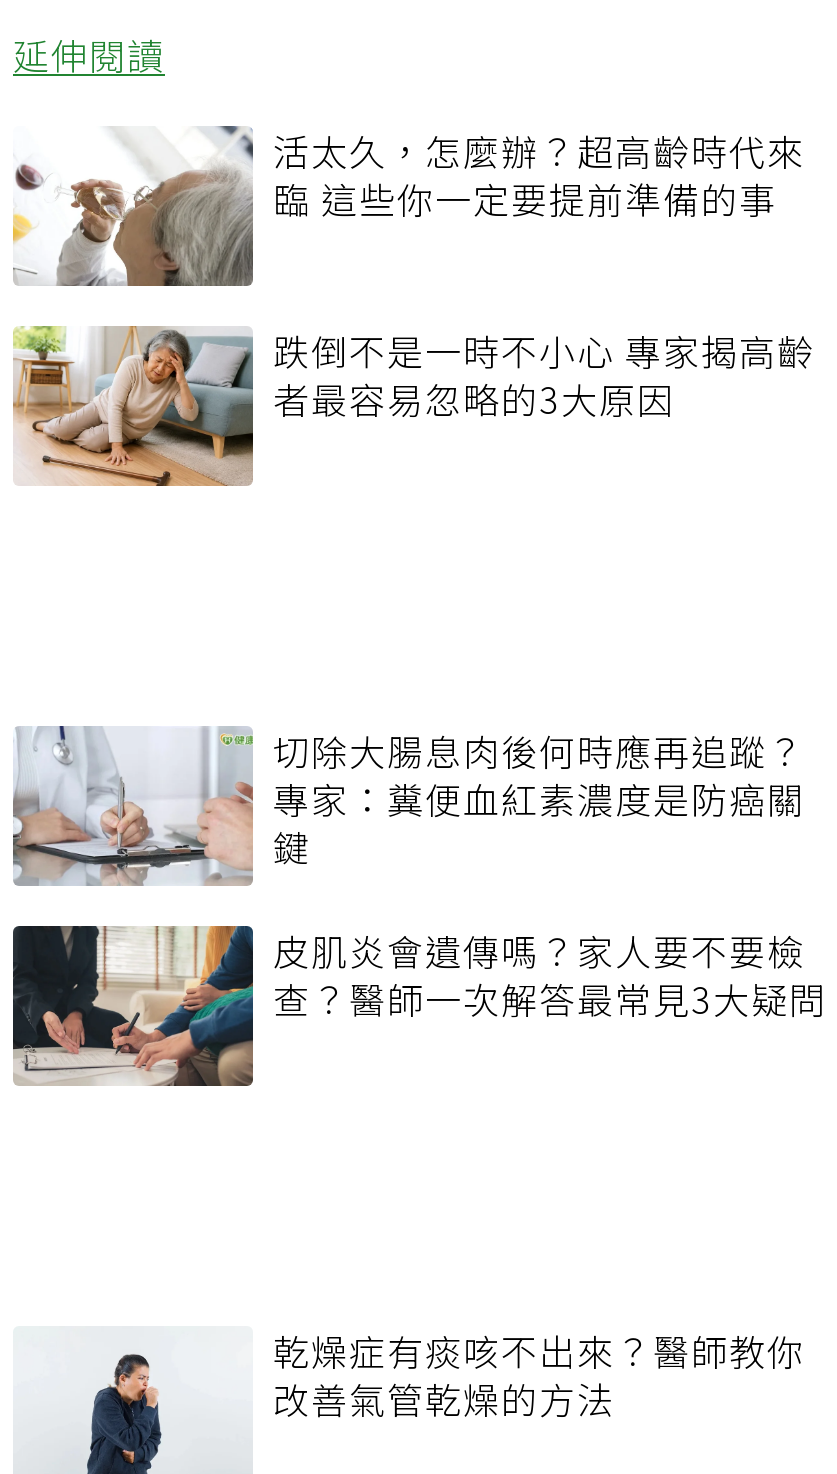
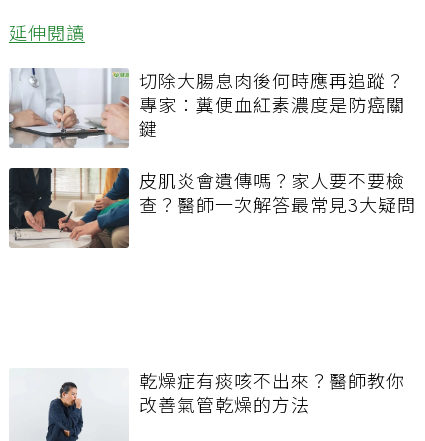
- [image]
- 活太久，怎麼辦？超高齡時代來
- 臨 這些你一定要提前準備的事
- 跌倒不是一時不小心 專家揭高齡
- 者最容易忽略的3大原因

- [image]
